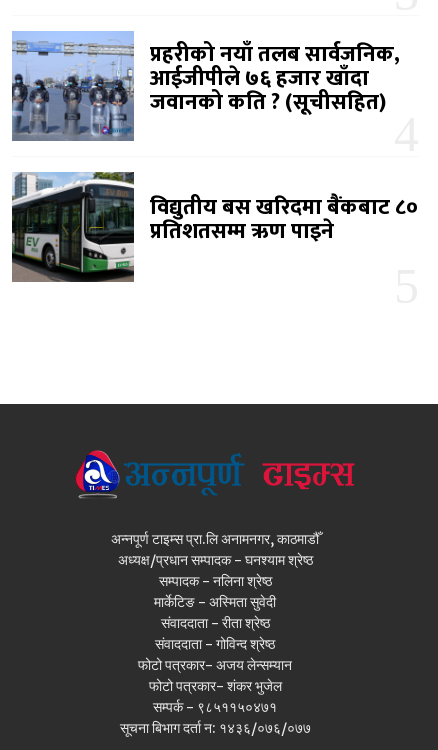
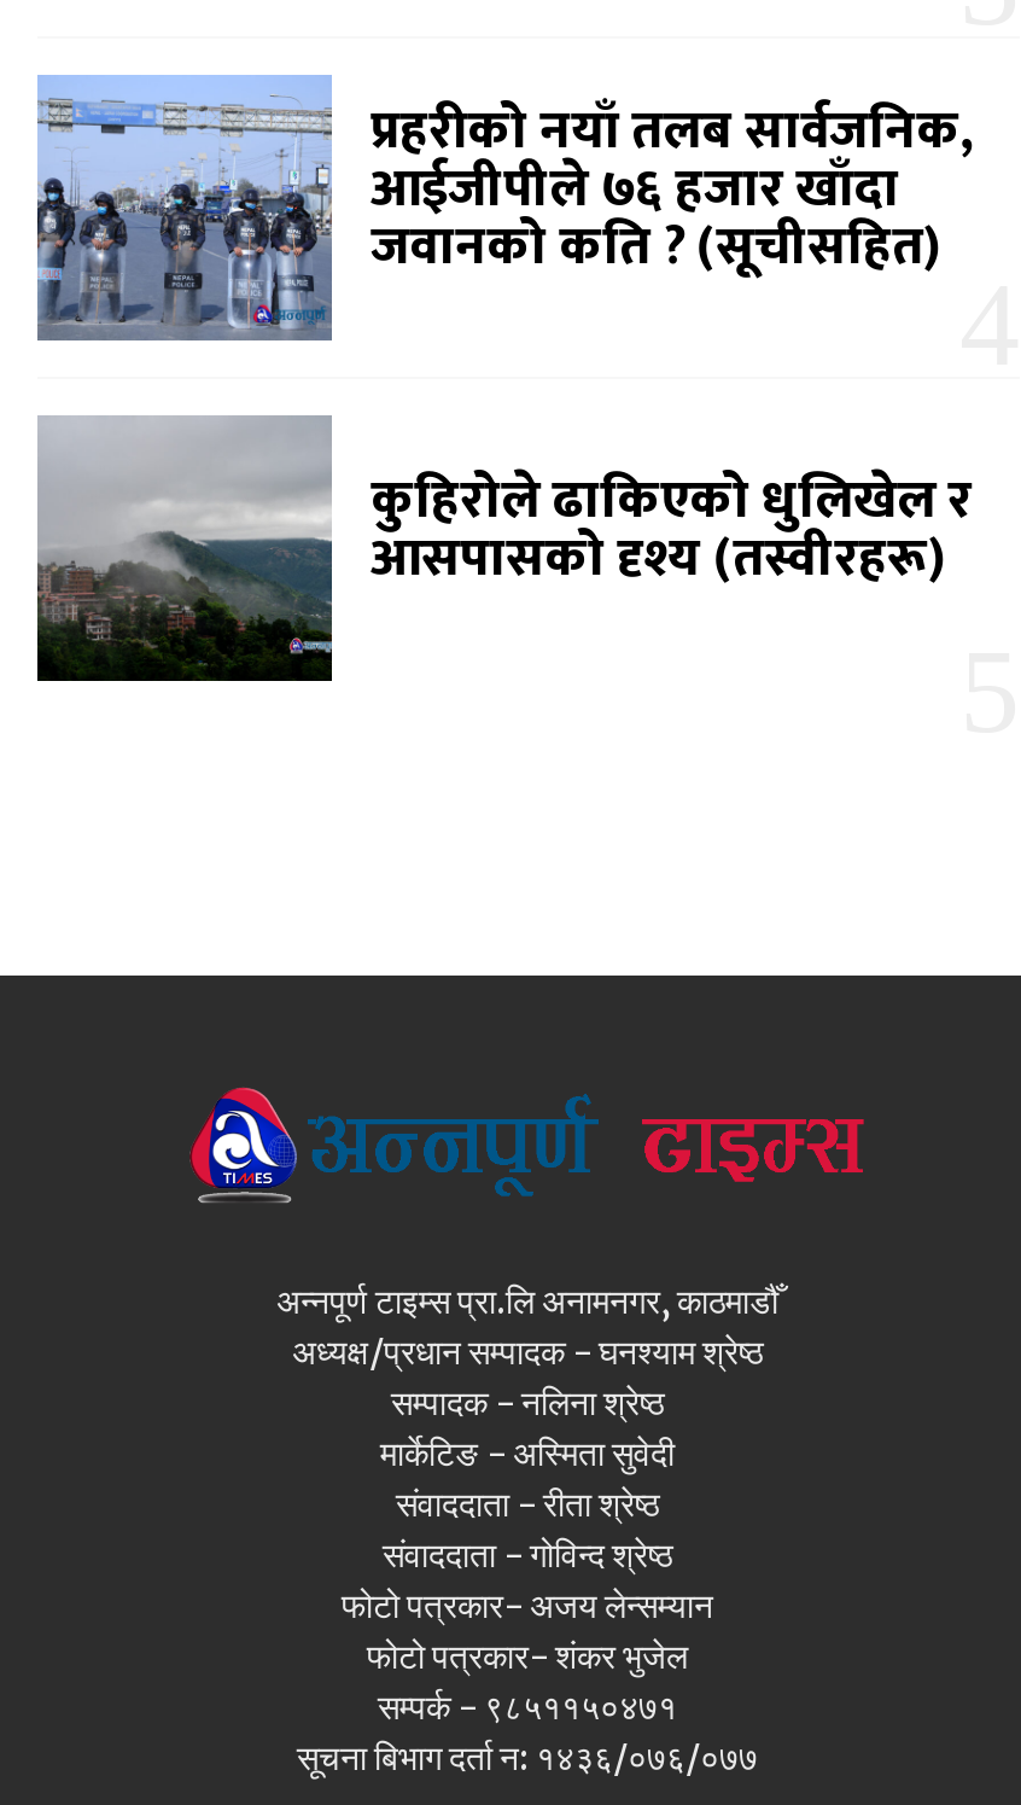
- [image]
- विद्युतीय बस खरिदमा बैंकबाट ८०
- प्रतिशतसम्म ऋण पाइने
+ [image]
+ कुहिरोले ढाकिएको धुलिखेल र
+ आसपासको दृश्य (तस्वीरहरू)
